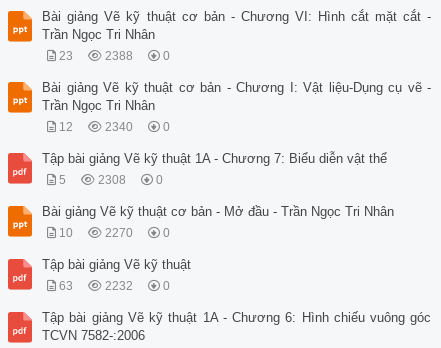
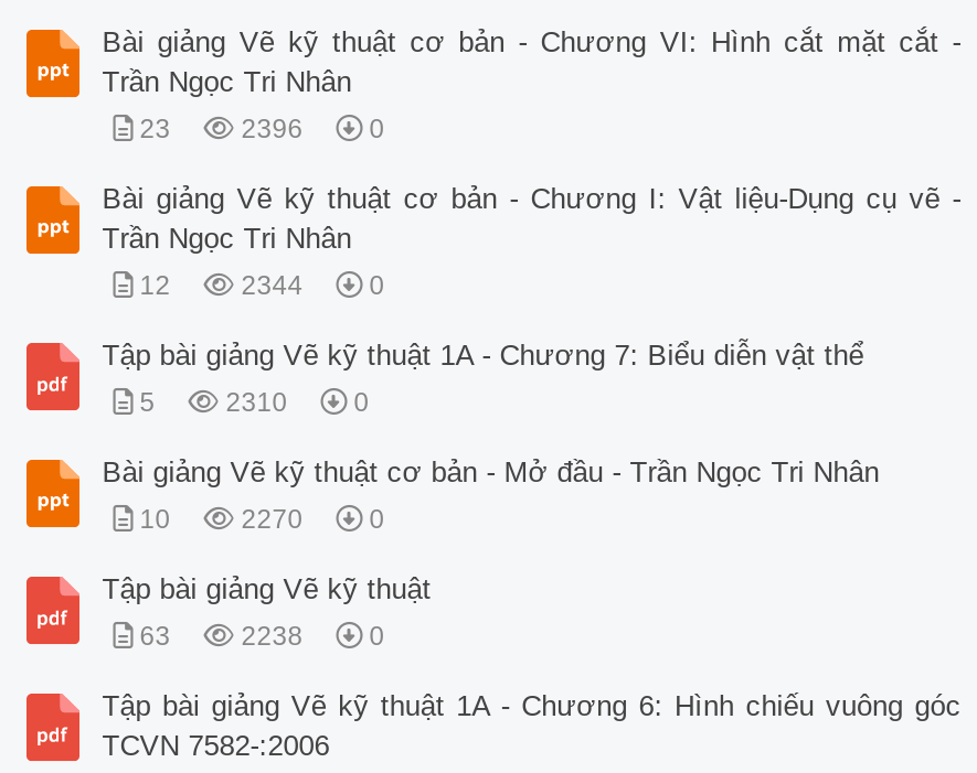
- 2388
+ 2396

- 2340
+ 2344

- 2308
+ 2310

- 2232
+ 2238
